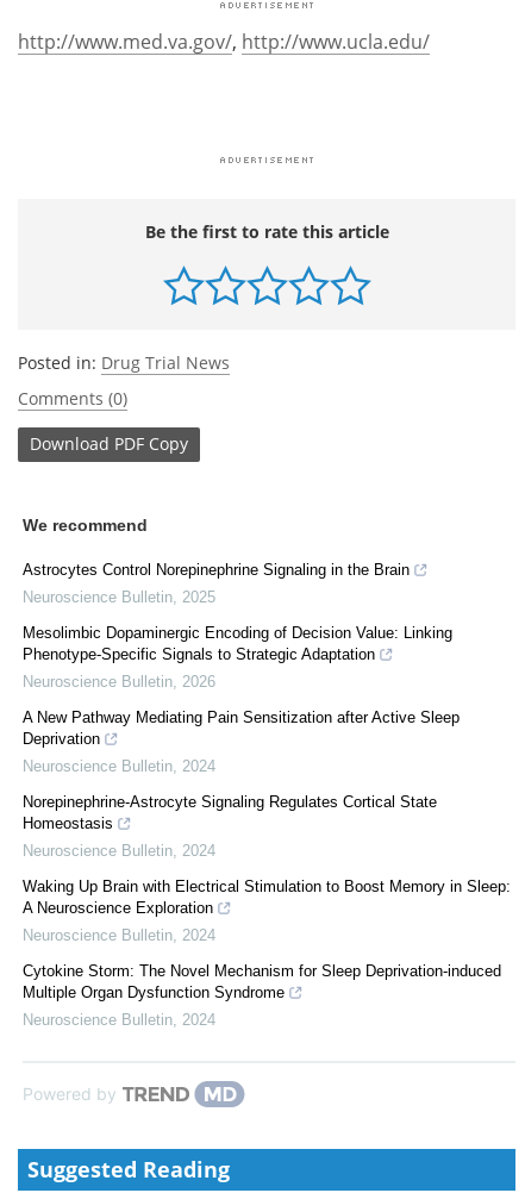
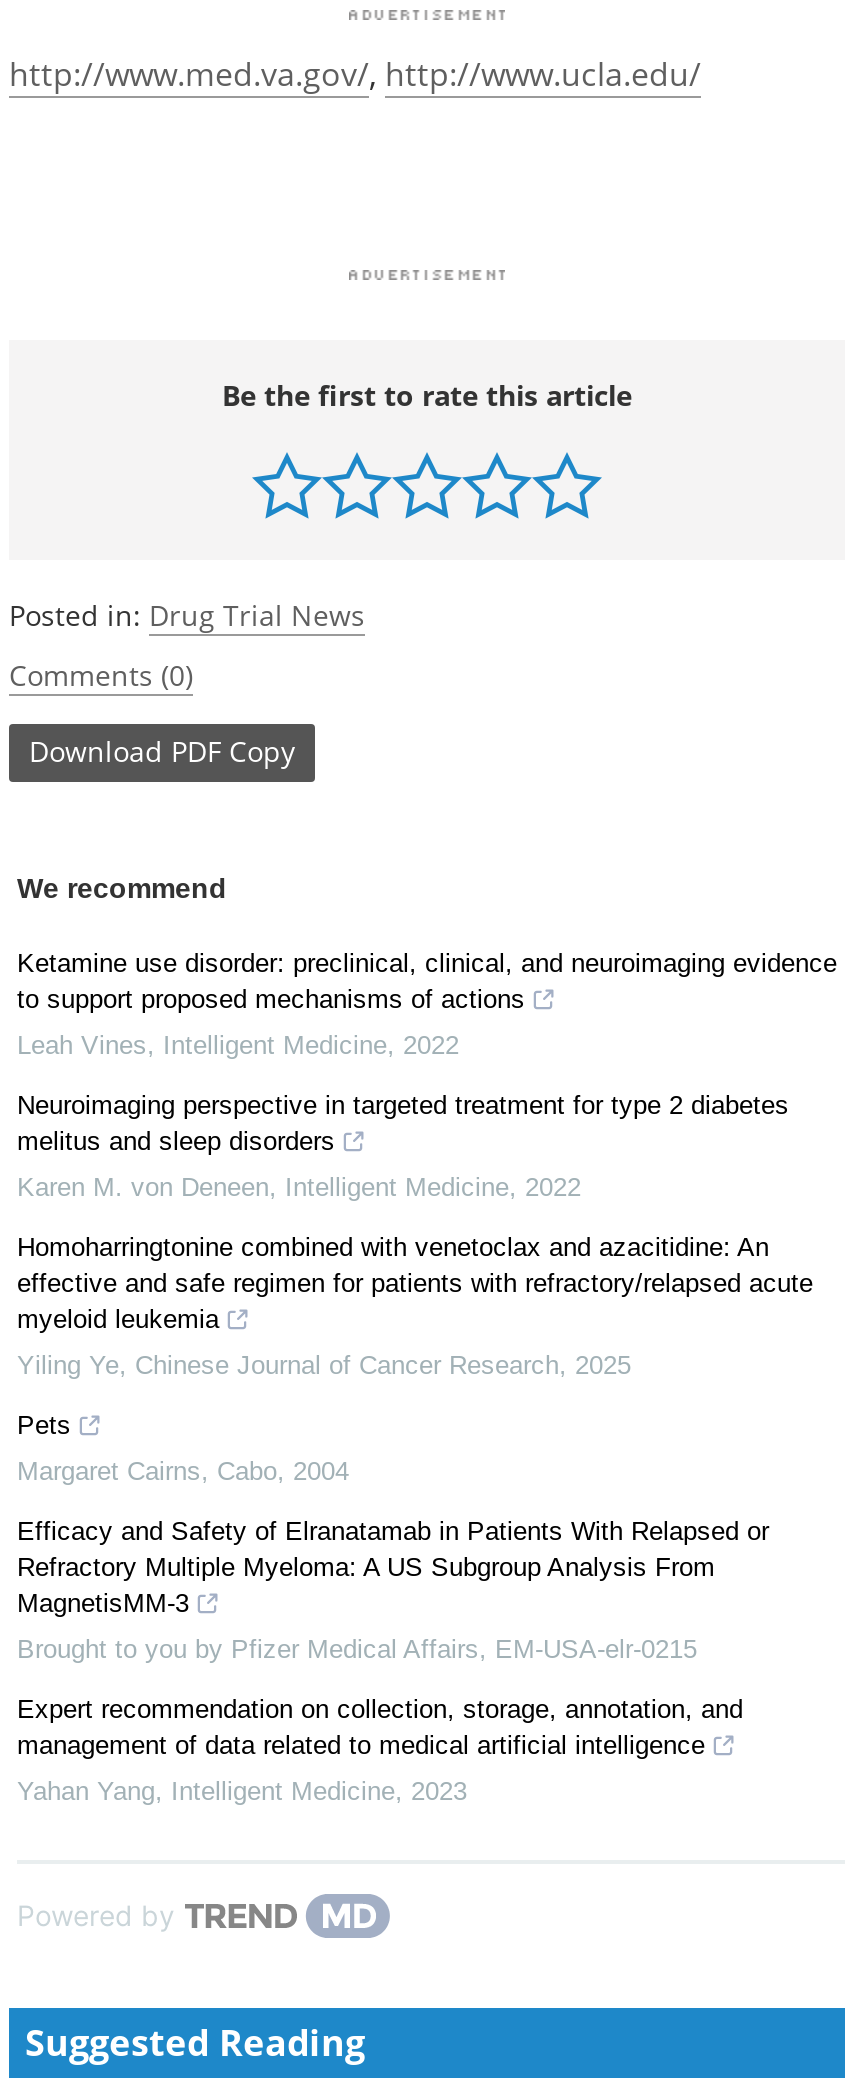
- Astrocytes Control Norepinephrine Signaling in the Brain
+ Ketamine use disorder: preclinical, clinical, and neuroimaging evidence
+ to support proposed mechanisms of actions

- Neuroscience Bulletin, 2025
+ Leah Vines, Intelligent Medicine, 2022

- Mesolimbic Dopaminergic Encoding of Decision Value: Linking
- Phenotype-Specific Signals to Strategic Adaptation
+ Neuroimaging perspective in targeted treatment for type 2 diabetes
+ melitus and sleep disorders

- Neuroscience Bulletin, 2026
+ Karen M. von Deneen, Intelligent Medicine, 2022

- A New Pathway Mediating Pain Sensitization after Active Sleep
- Deprivation
+ Homoharringtonine combined with venetoclax and azacitidine: An
+ effective and safe regimen for patients with refractory/relapsed acute
+ myeloid leukemia

- Neuroscience Bulletin, 2024
+ Yiling Ye, Chinese Journal of Cancer Research, 2025

- Norepinephrine-Astrocyte Signaling Regulates Cortical State
- Homeostasis
+ Pets

- Neuroscience Bulletin, 2024
+ Margaret Cairns, Cabo, 2004

- Waking Up Brain with Electrical Stimulation to Boost Memory in Sleep:
- A Neuroscience Exploration
+ Efficacy and Safety of Elranatamab in Patients With Relapsed or
+ Refractory Multiple Myeloma: A US Subgroup Analysis From
+ MagnetisMM-3

- Neuroscience Bulletin, 2024
+ Brought to you by Pfizer Medical Affairs, EM-USA-elr-0215

- Cytokine Storm: The Novel Mechanism for Sleep Deprivation-induced
- Multiple Organ Dysfunction Syndrome
+ Expert recommendation on collection, storage, annotation, and
+ management of data related to medical artificial intelligence

- Neuroscience Bulletin, 2024
+ Yahan Yang, Intelligent Medicine, 2023
